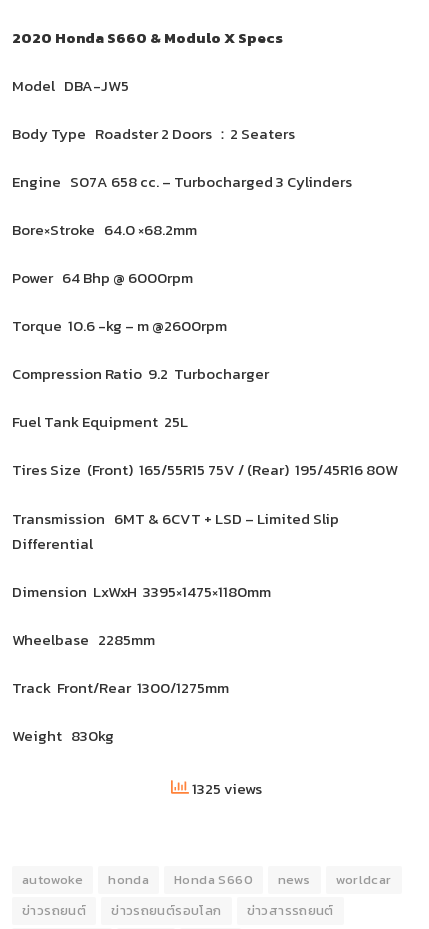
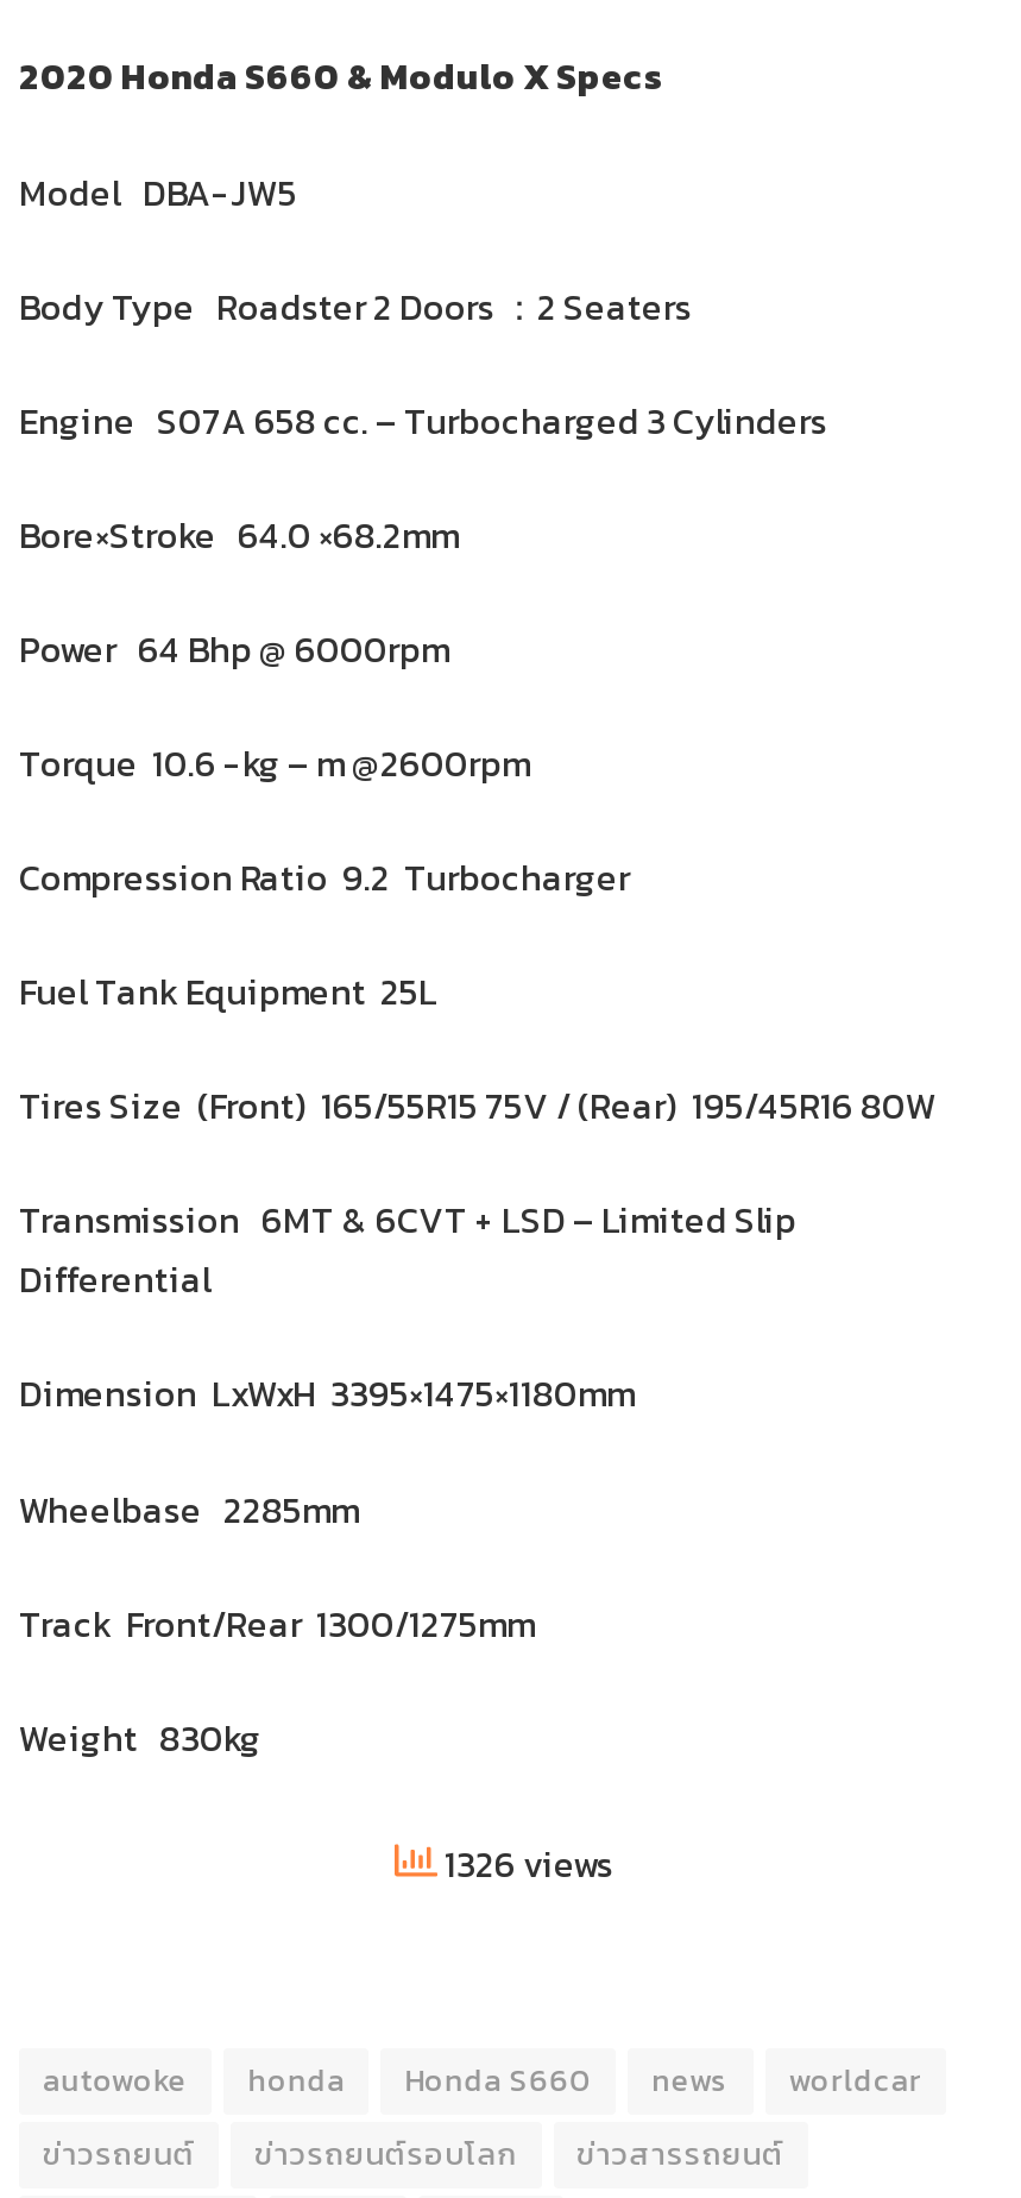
- 1325 views
+ 1326 views
